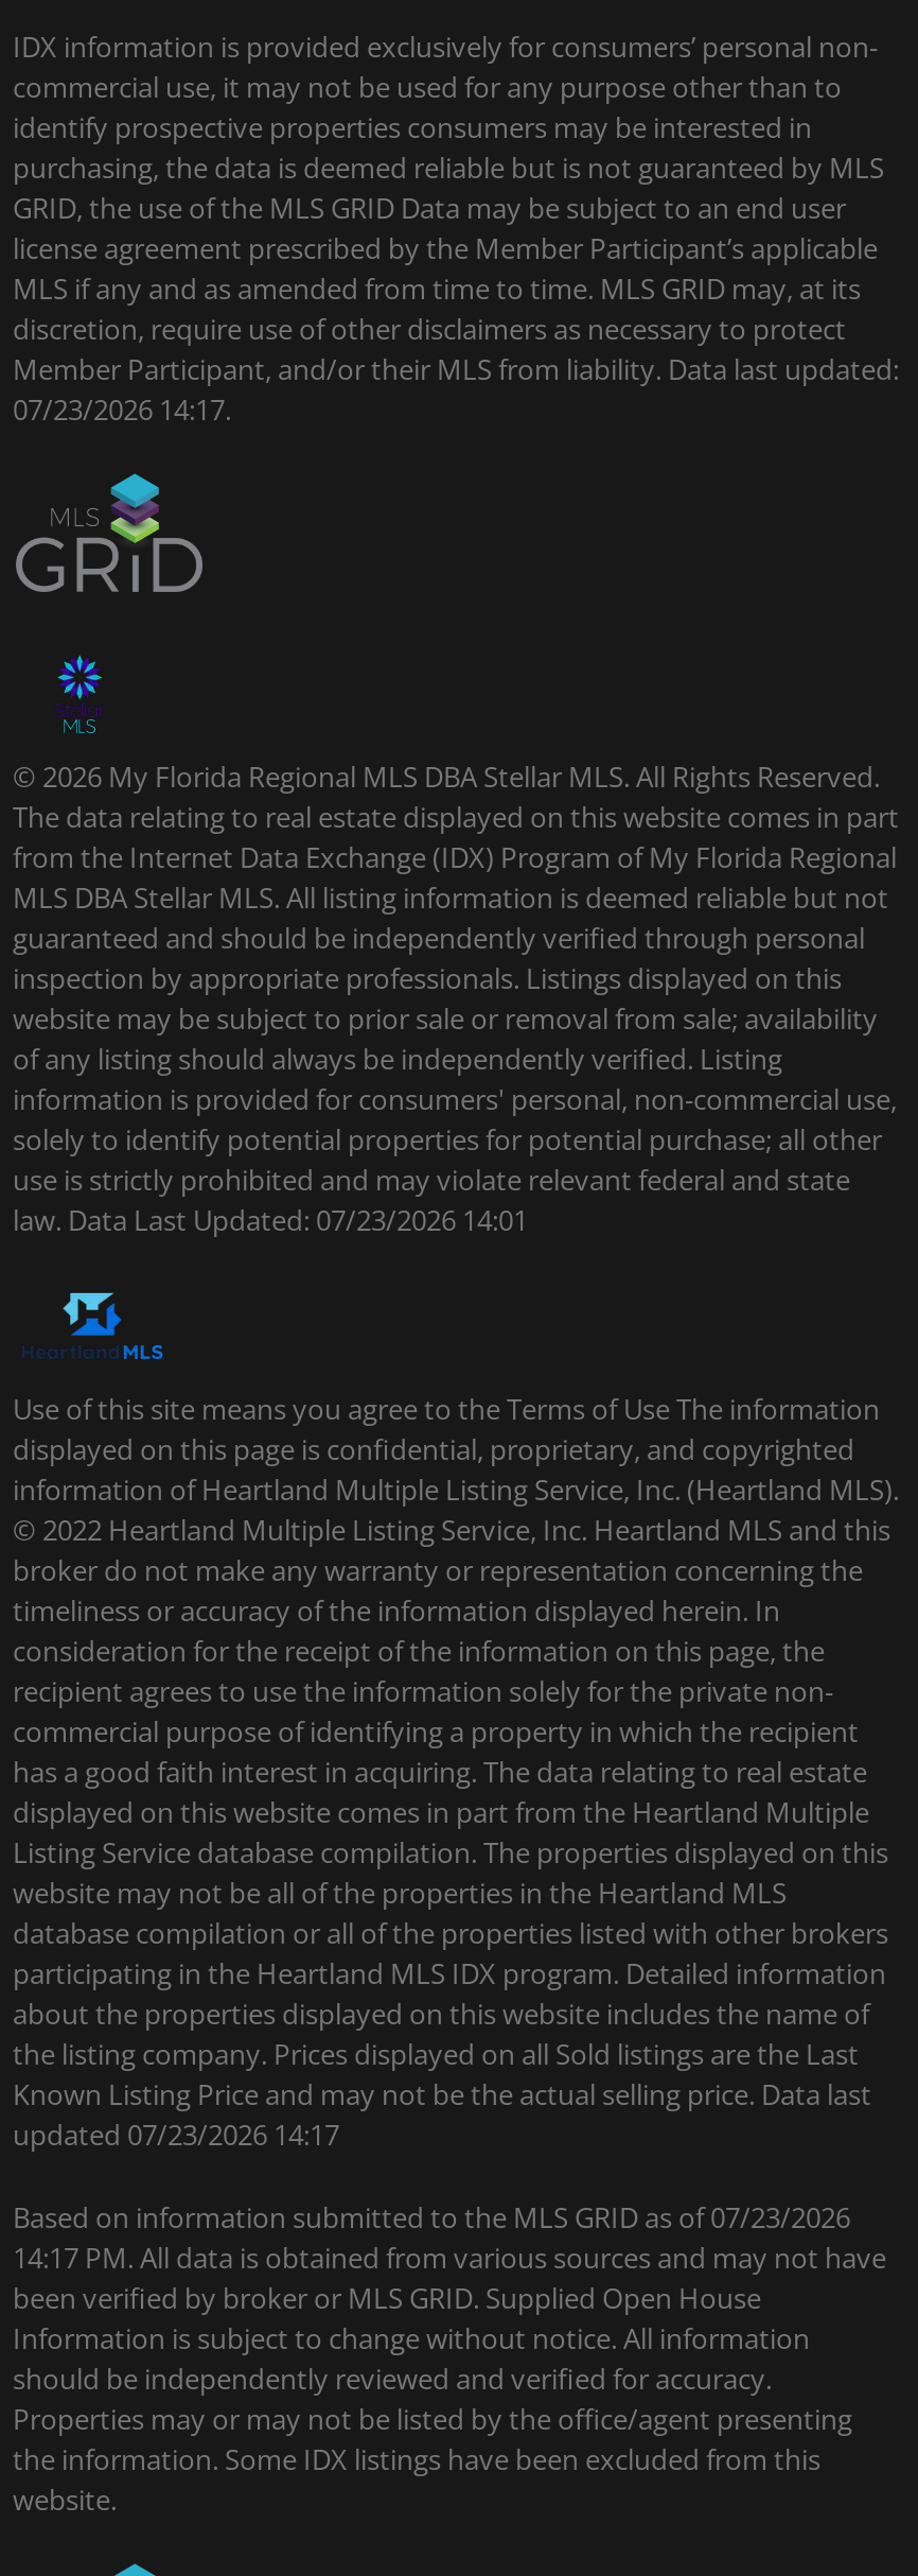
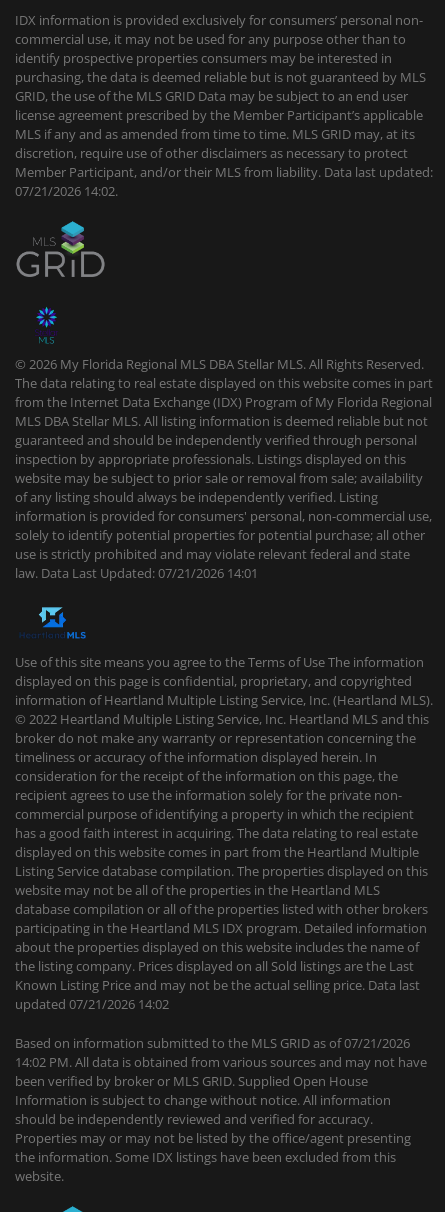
- 07/23/2026 14:17.
+ 07/21/2026 14:02.

- law. Data Last Updated: 07/23/2026 14:01
+ law. Data Last Updated: 07/21/2026 14:01

- updated 07/23/2026 14:17
+ updated 07/21/2026 14:02

- Based on information submitted to the MLS GRID as of 07/23/2026
+ Based on information submitted to the MLS GRID as of 07/21/2026

- 14:17 PM. All data is obtained from various sources and may not have
+ 14:02 PM. All data is obtained from various sources and may not have
